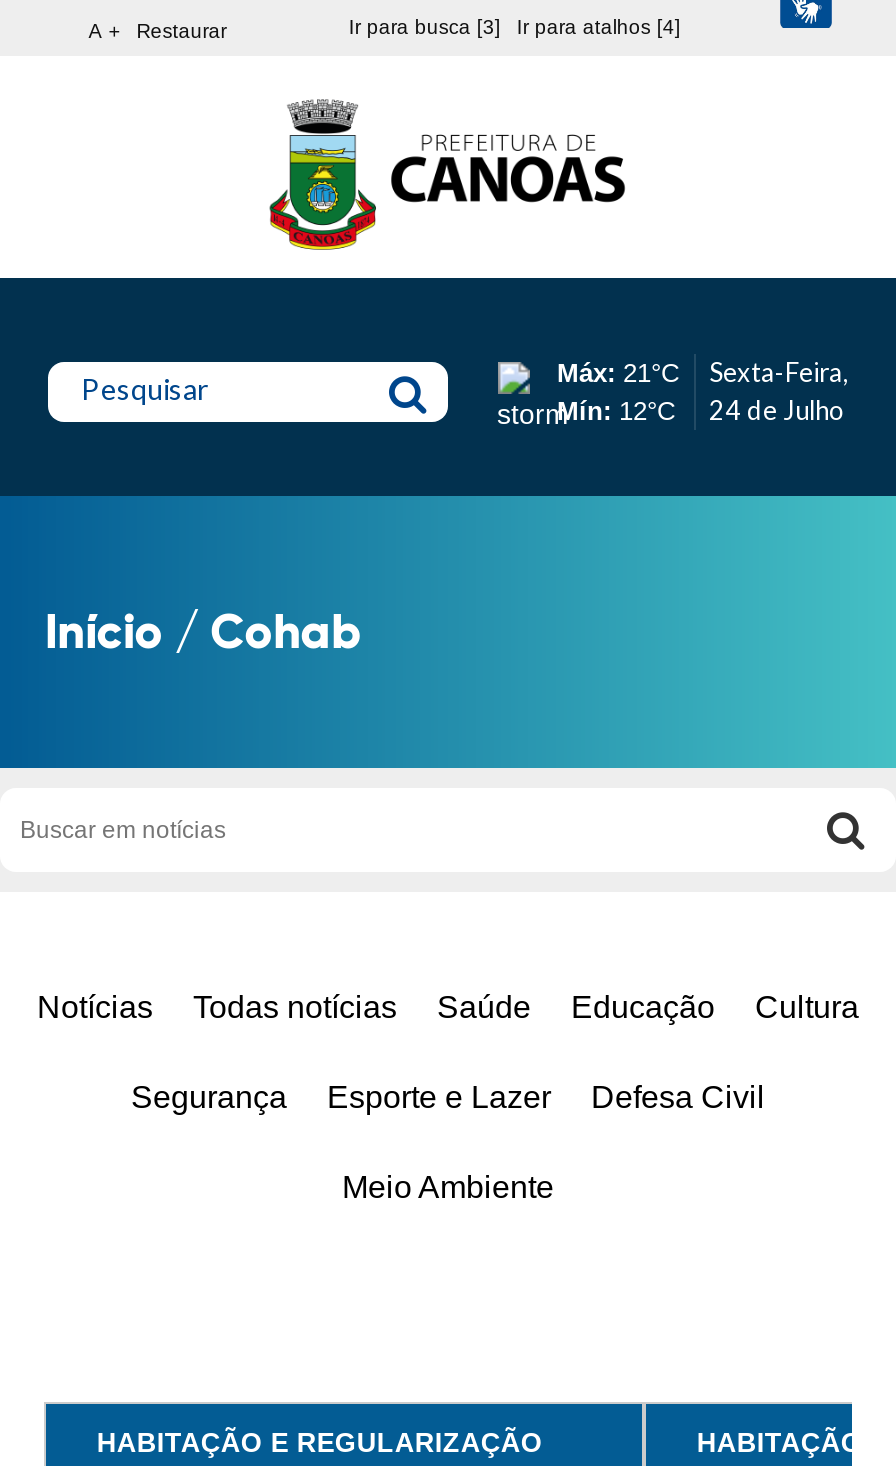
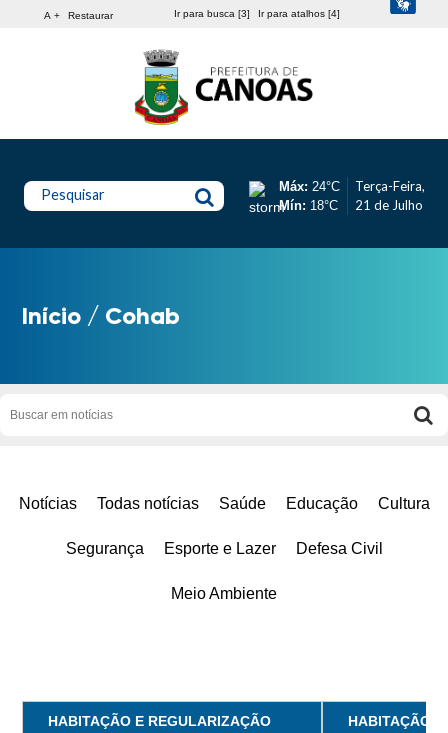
- Máx: 21°C
- Mín: 12°C
+ Máx: 24°C
+ Mín: 18°C

- Sexta-Feira,
- 24 de Julho
+ Terça-Feira,
+ 21 de Julho
